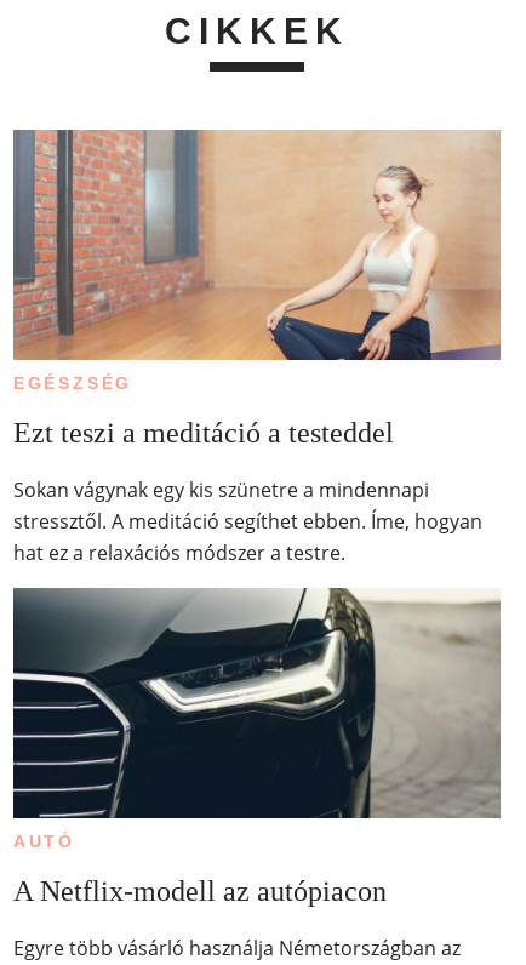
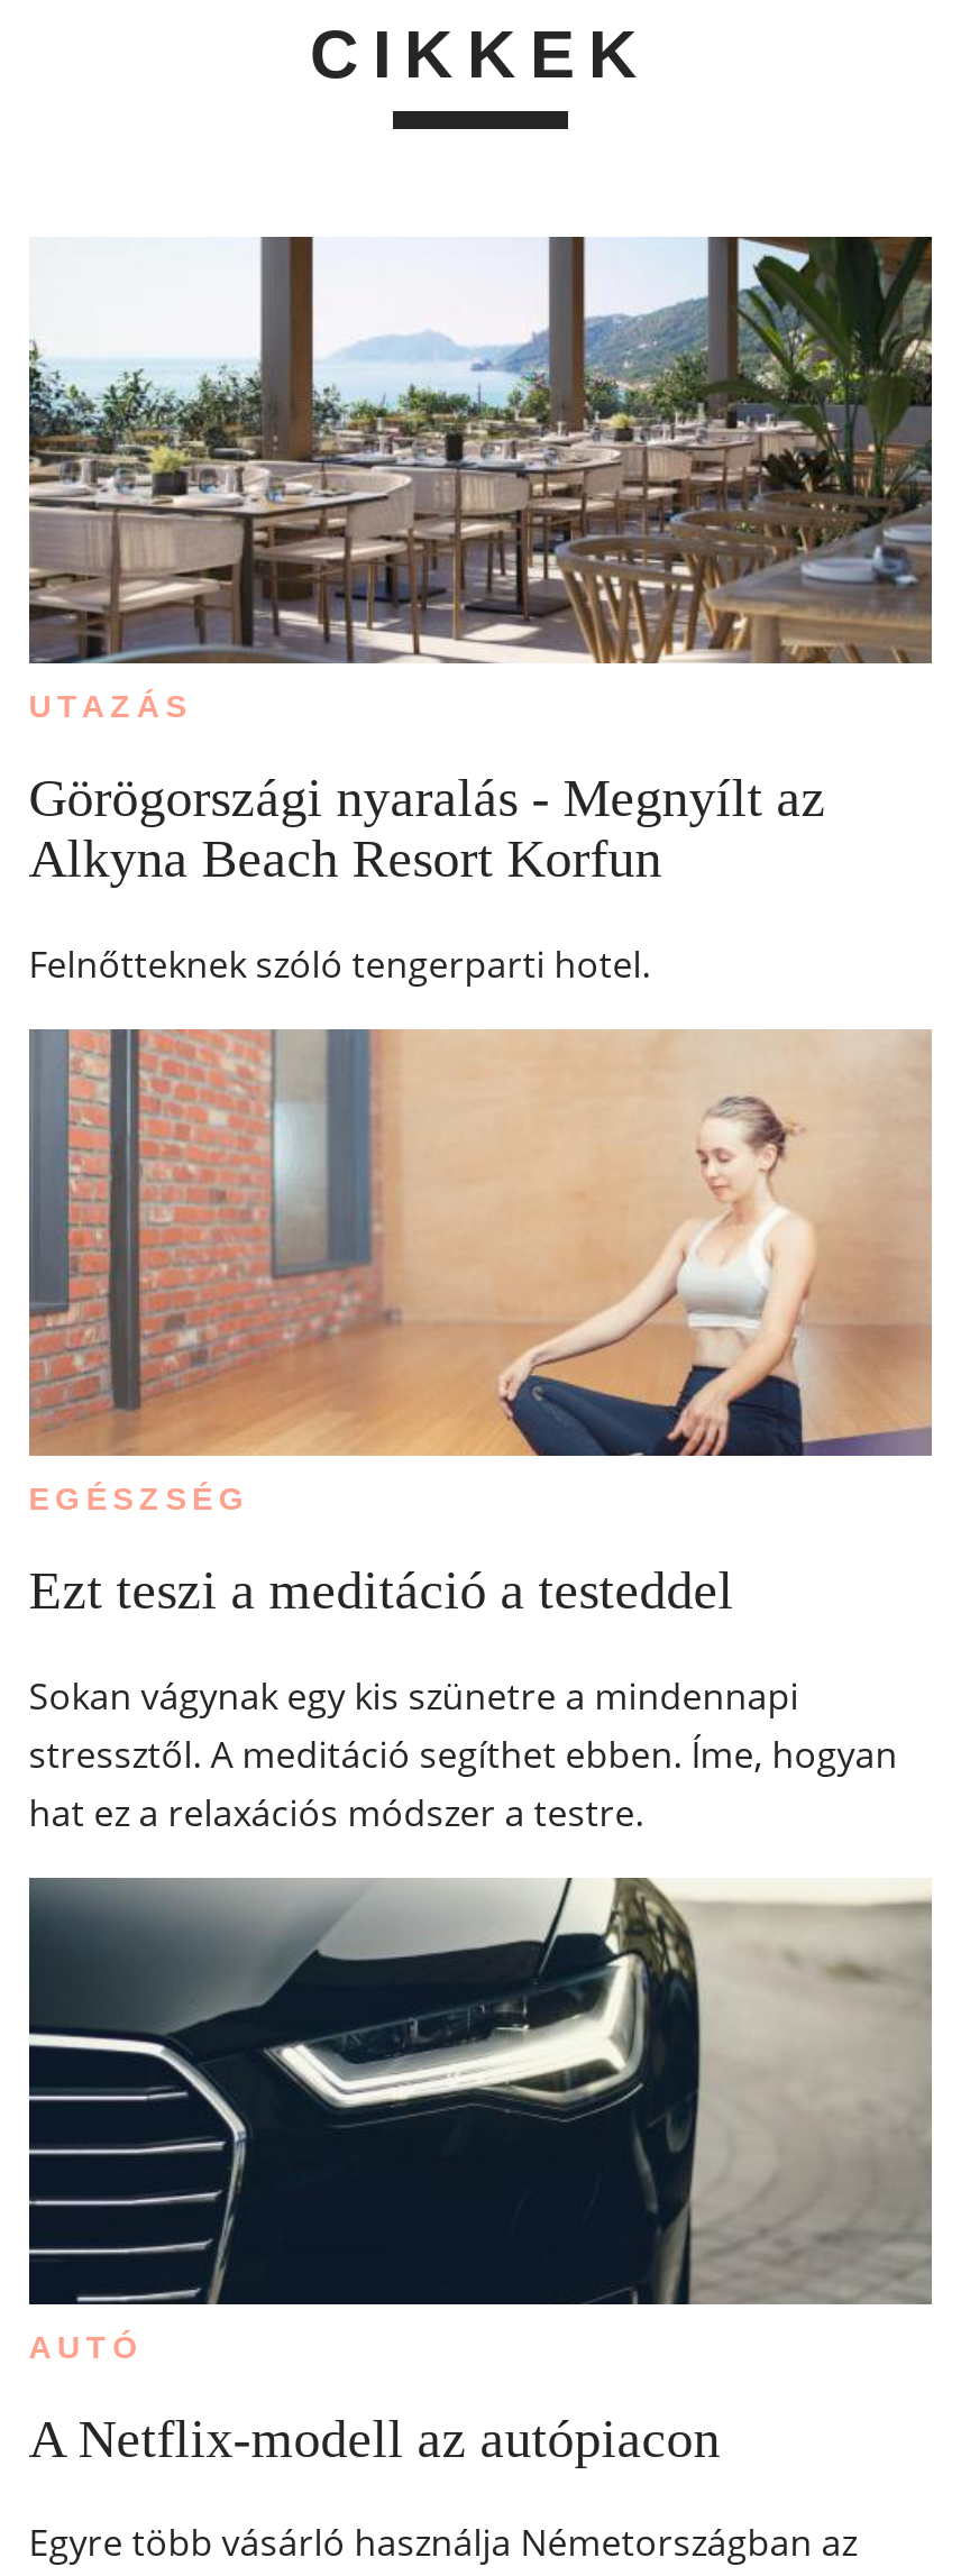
+ [image]
+ UTAZÁS
+ Görögországi nyaralás - Megnyílt az
+ Alkyna Beach Resort Korfun
+ Felnőtteknek szóló tengerparti hotel.
